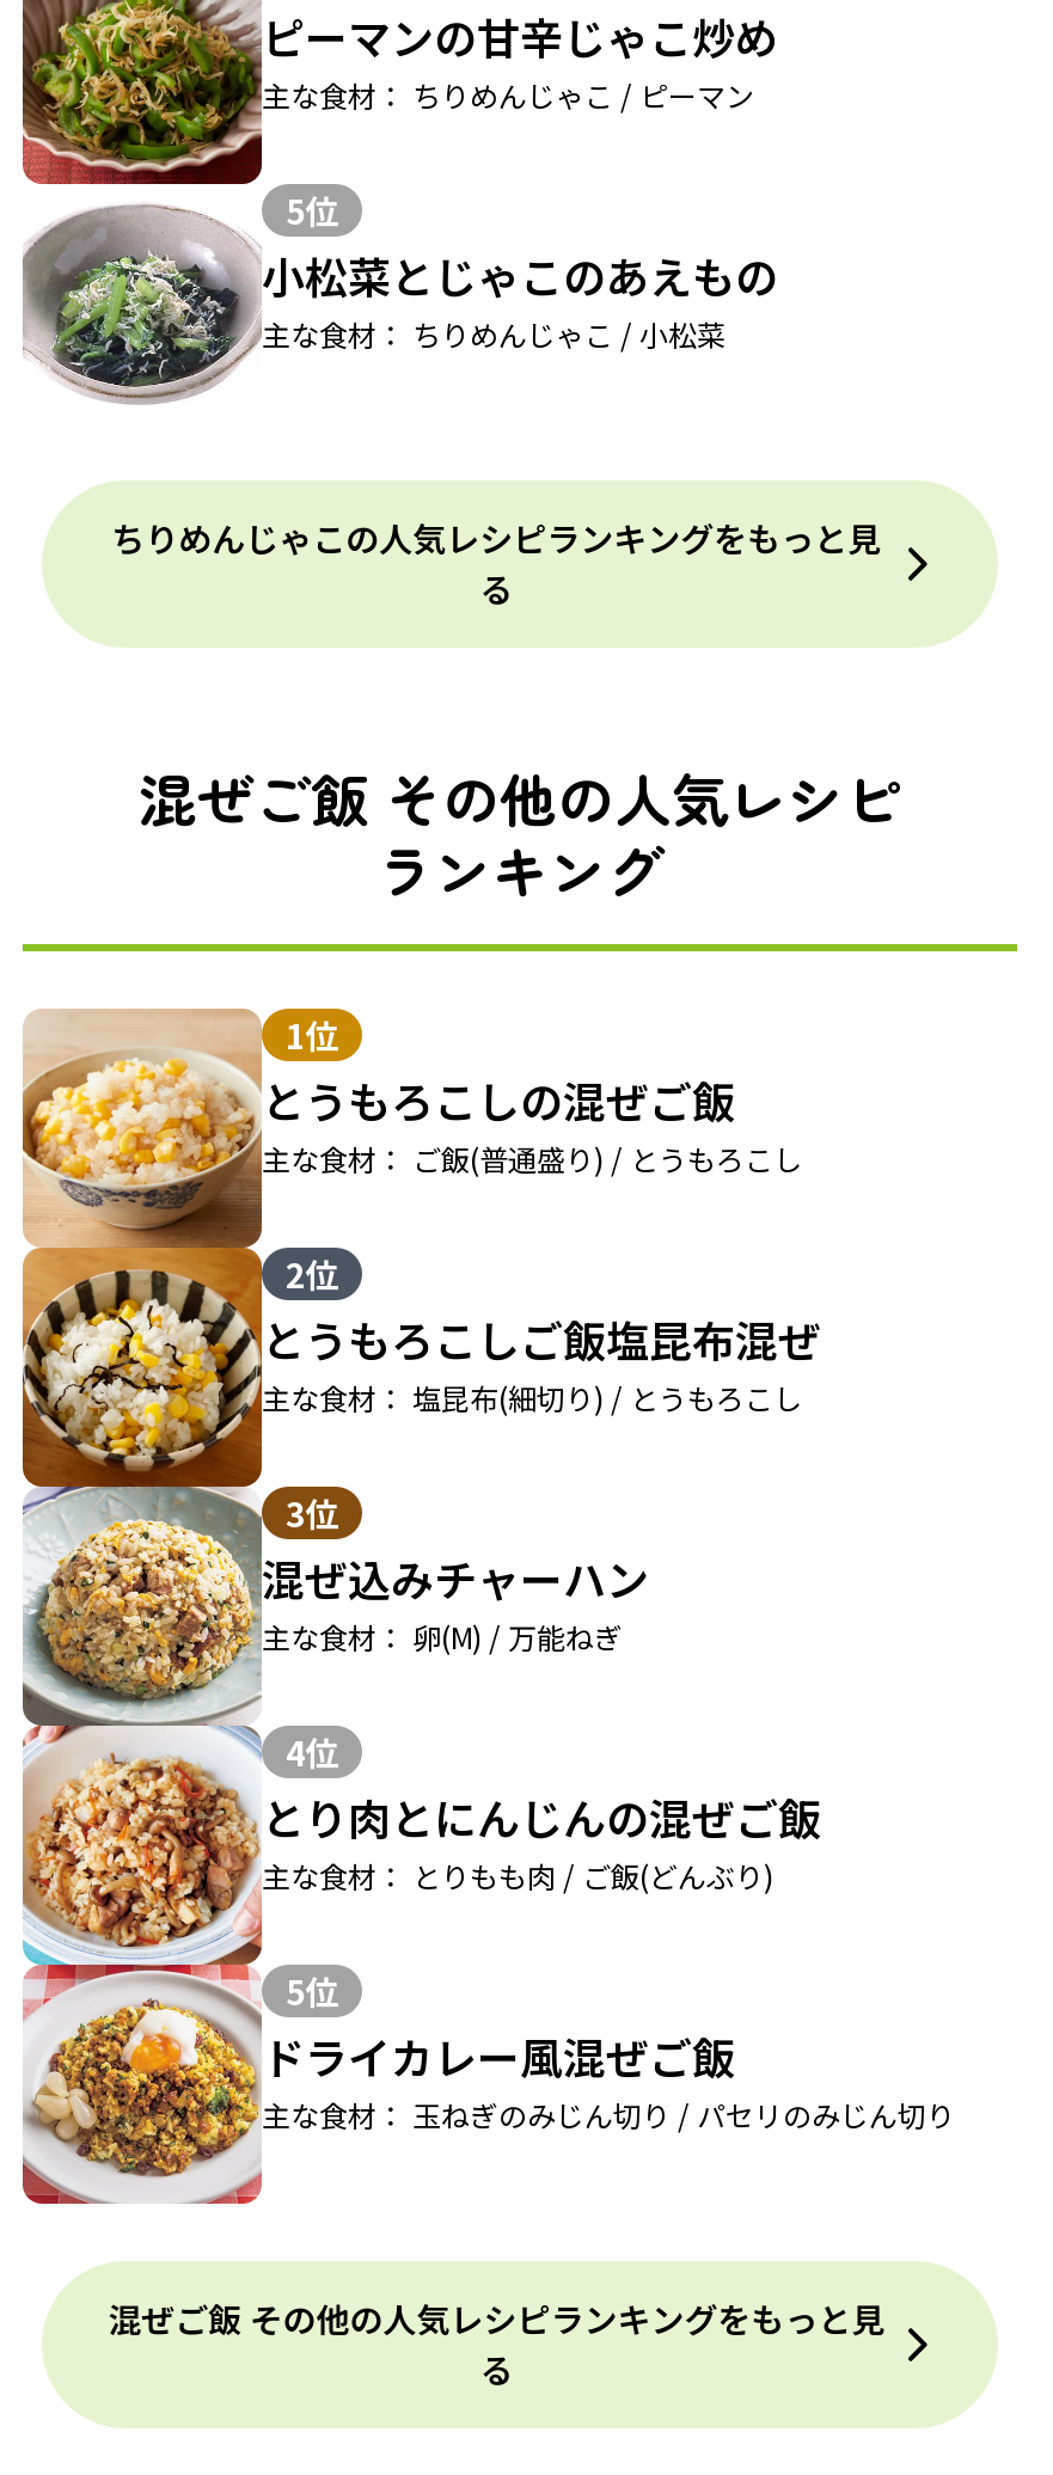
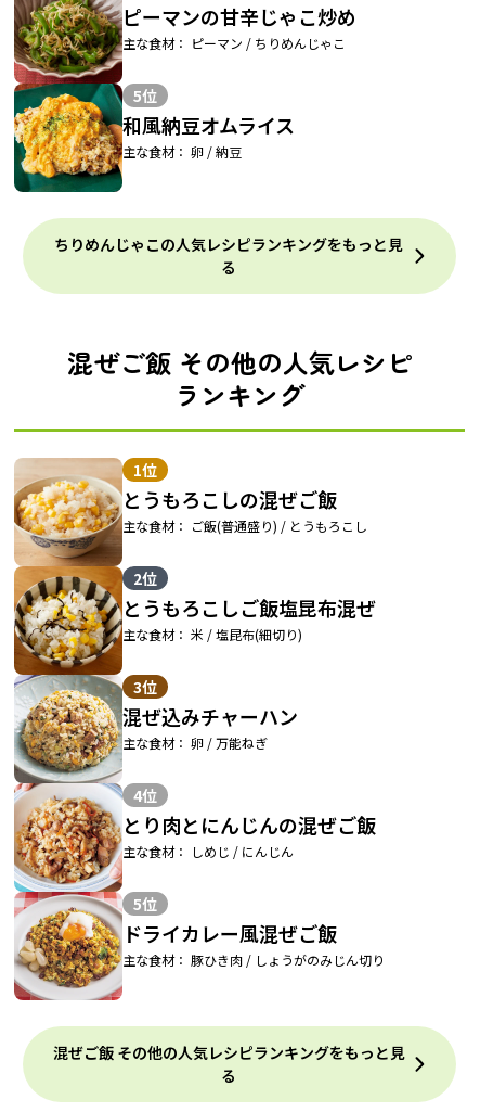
- 主な食材： ちりめんじゃこ / ピーマン
+ 主な食材： ピーマン / ちりめんじゃこ

- [image]
- 小松菜とじゃこのあえもの
- 主な食材： ちりめんじゃこ / 小松菜
+ [image]
+ 和風納豆オムライス
+ 主な食材： 卵 / 納豆

- 主な食材： 塩昆布(細切り) / とうもろこし
+ 主な食材： 米 / 塩昆布(細切り)

- 主な食材： 卵(M) / 万能ねぎ
+ 主な食材： 卵 / 万能ねぎ

- 主な食材： とりもも肉 / ご飯(どんぶり)
+ 主な食材： しめじ / にんじん

- 主な食材： 玉ねぎのみじん切り / パセリのみじん切り
+ 主な食材： 豚ひき肉 / しょうがのみじん切り
